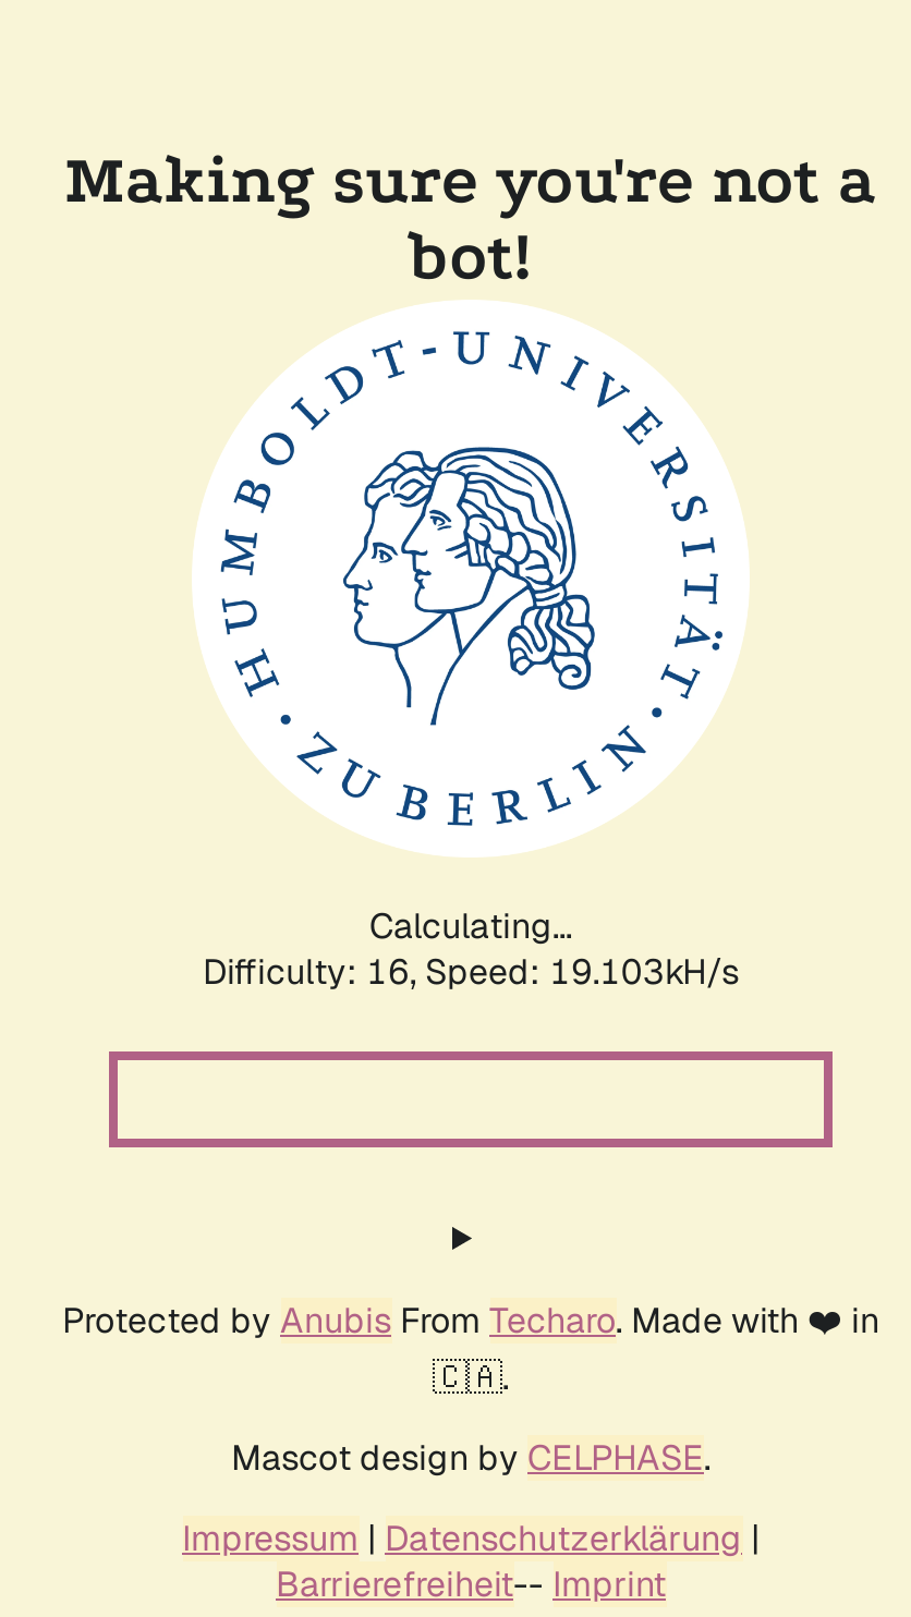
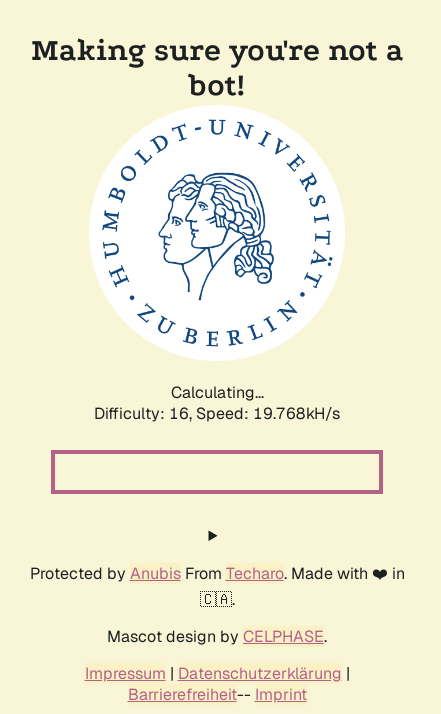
- Difficulty: 16, Speed: 19.103kH/s
+ Difficulty: 16, Speed: 19.768kH/s
